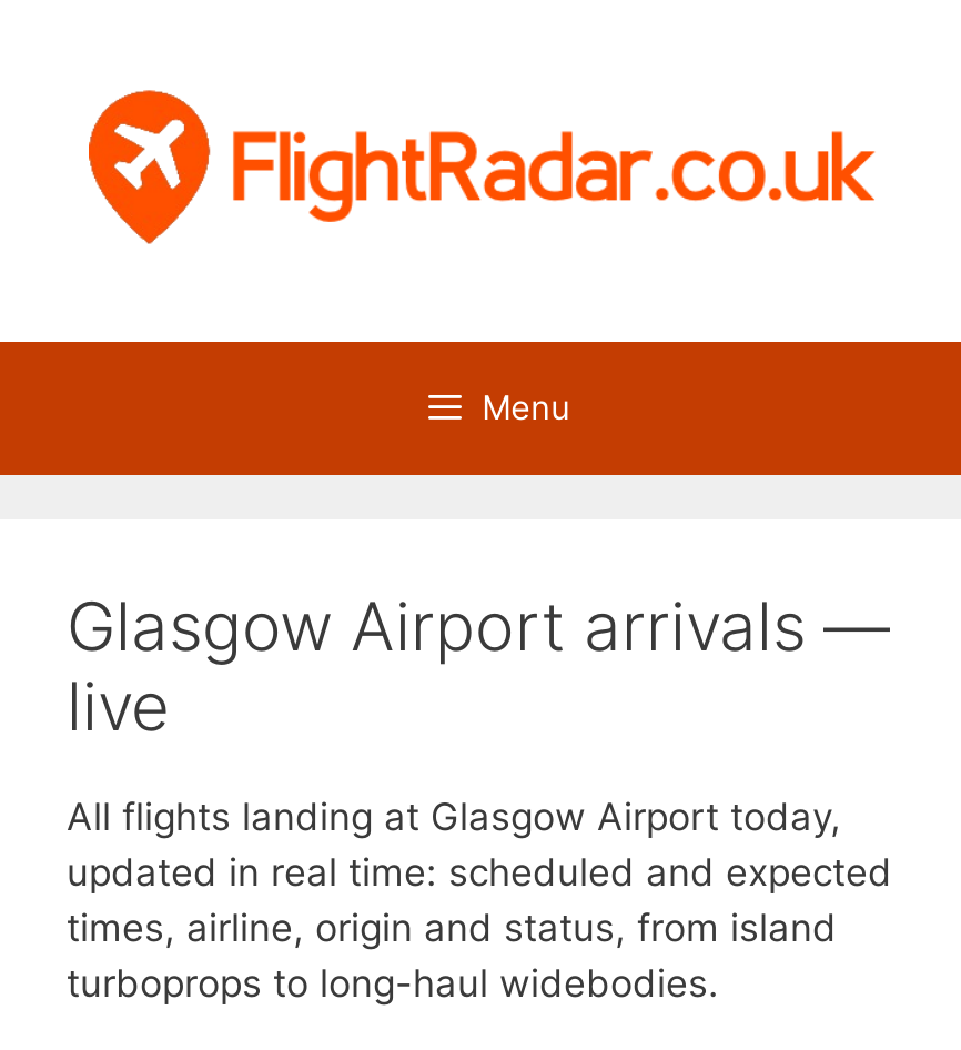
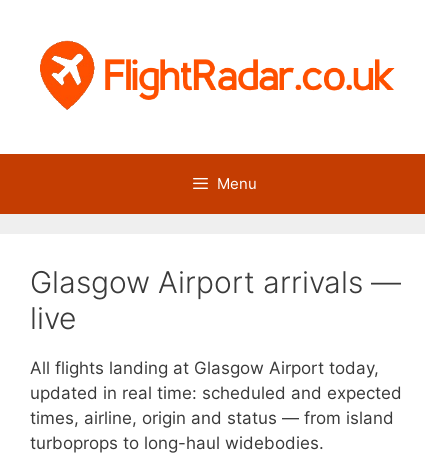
- times, airline, origin and status, from island
+ times, airline, origin and status — from island
